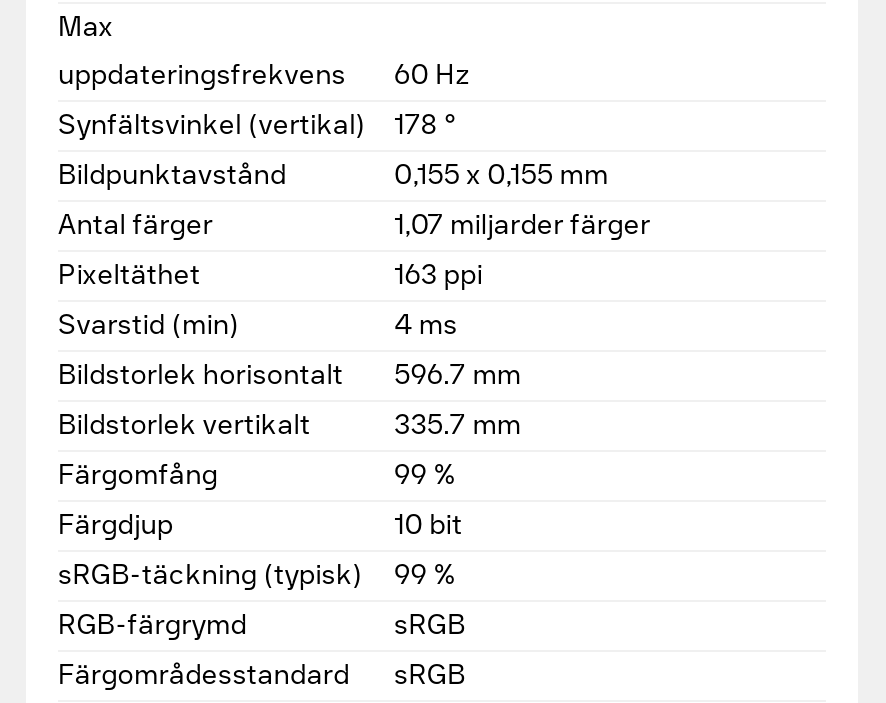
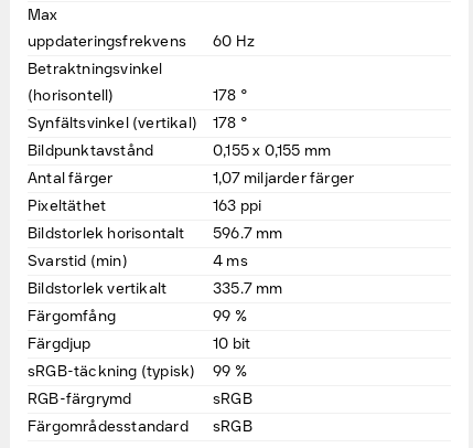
+ Betraktningsvinkel
+ (horisontell)
+ 178 °

moved down: Svarstid (min) | 4 ms
